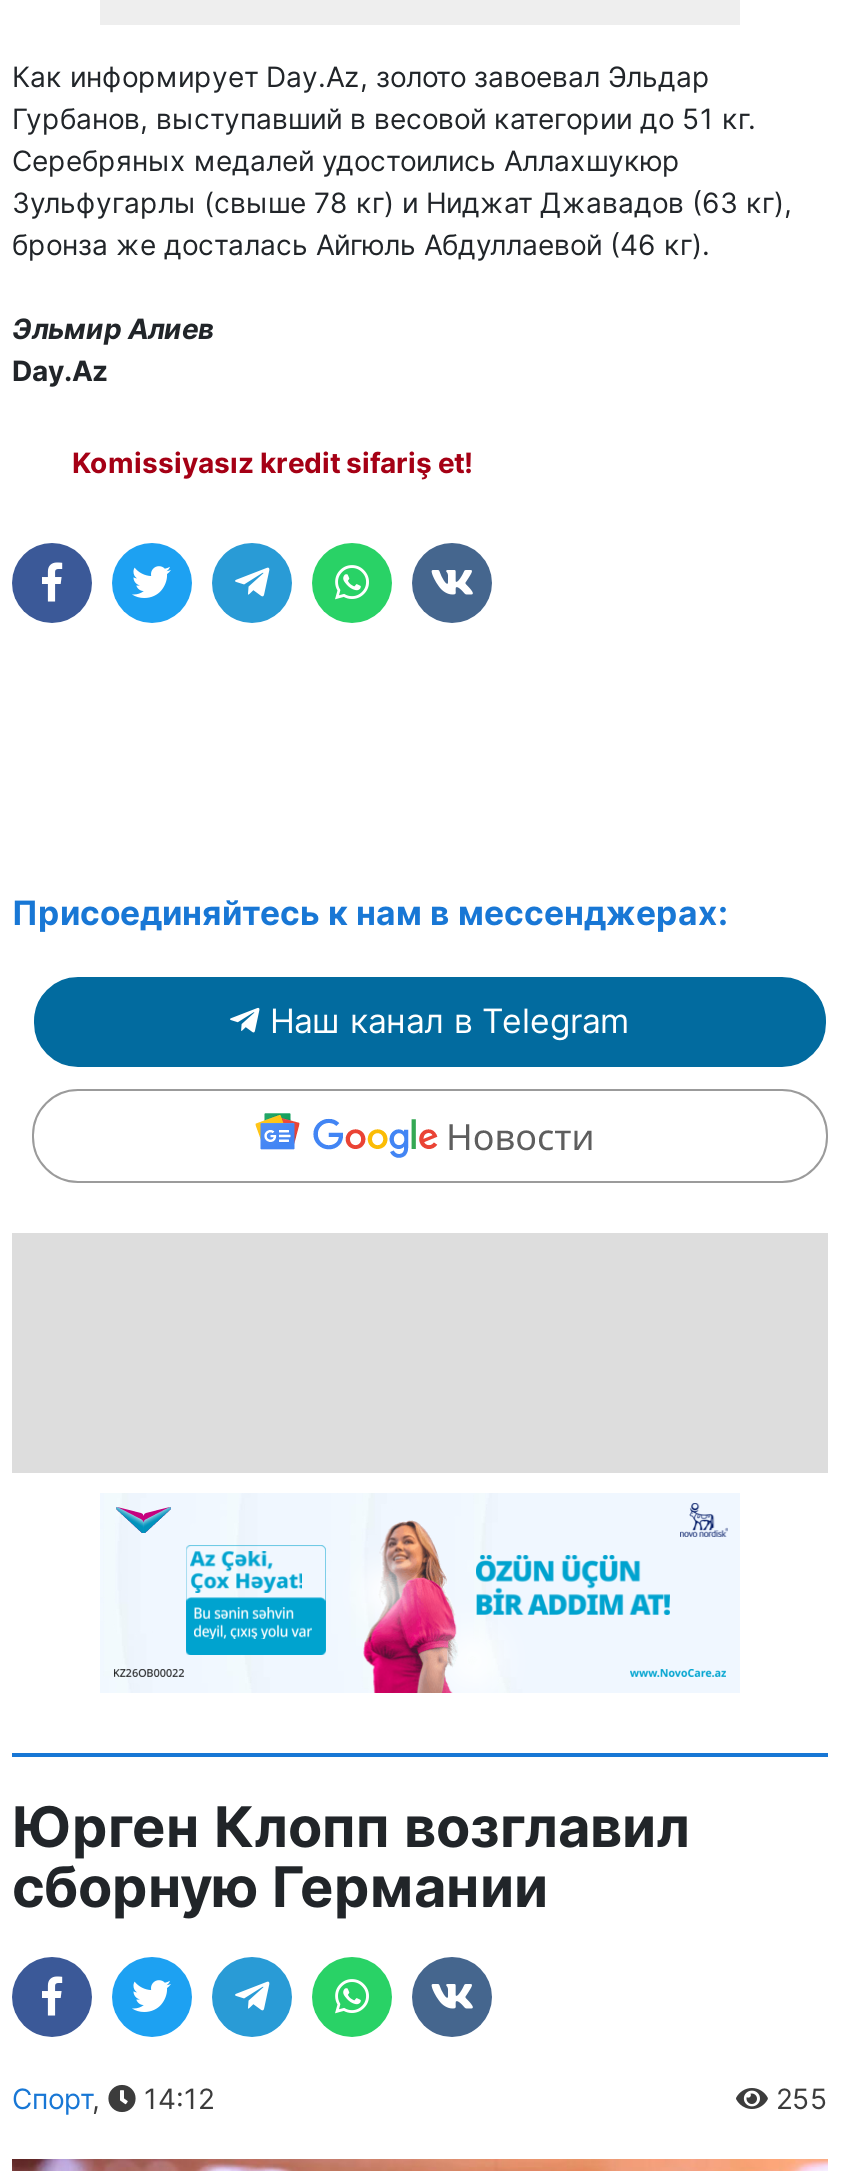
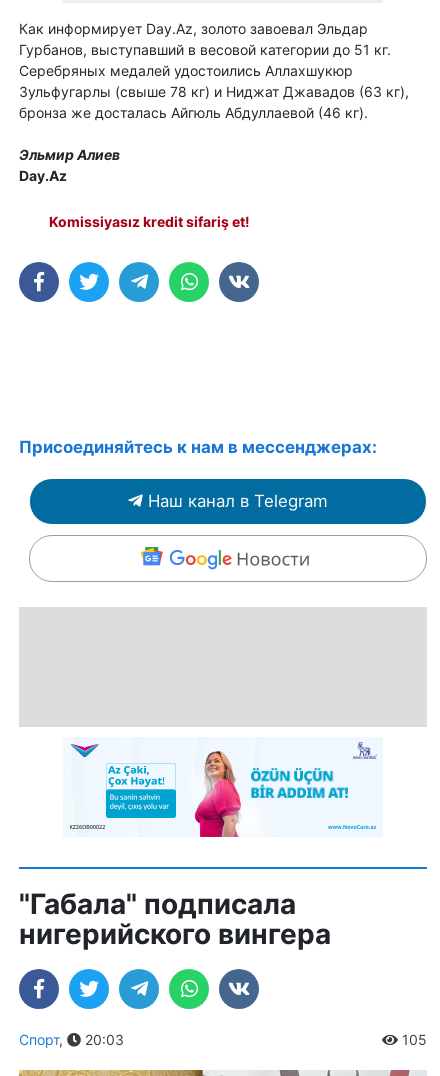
- Юрген Клопп возглавил
- сборную Германии
+ "Габала" подписала
+ нигерийского вингера

- 14:12
- 255
+ 20:03
+ 105
